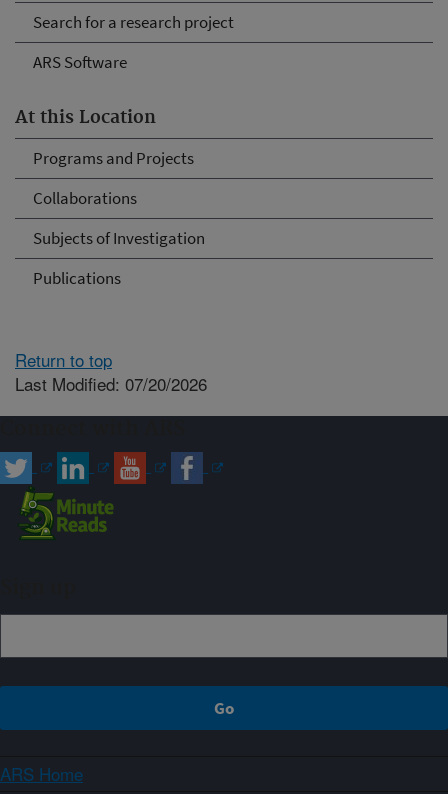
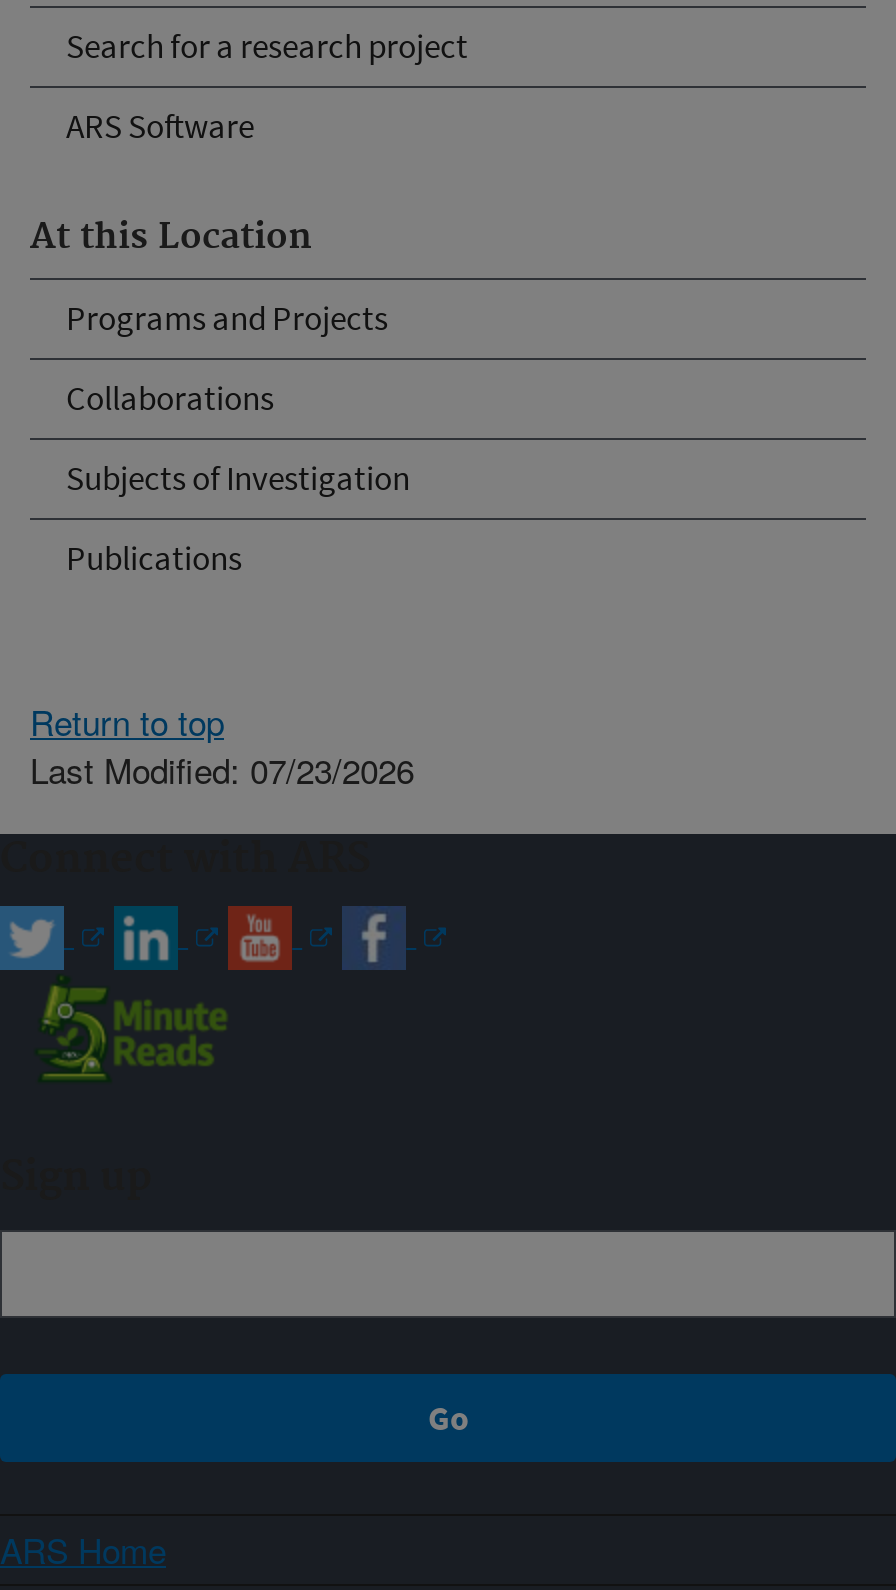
- Last Modified: 07/20/2026
+ Last Modified: 07/23/2026
